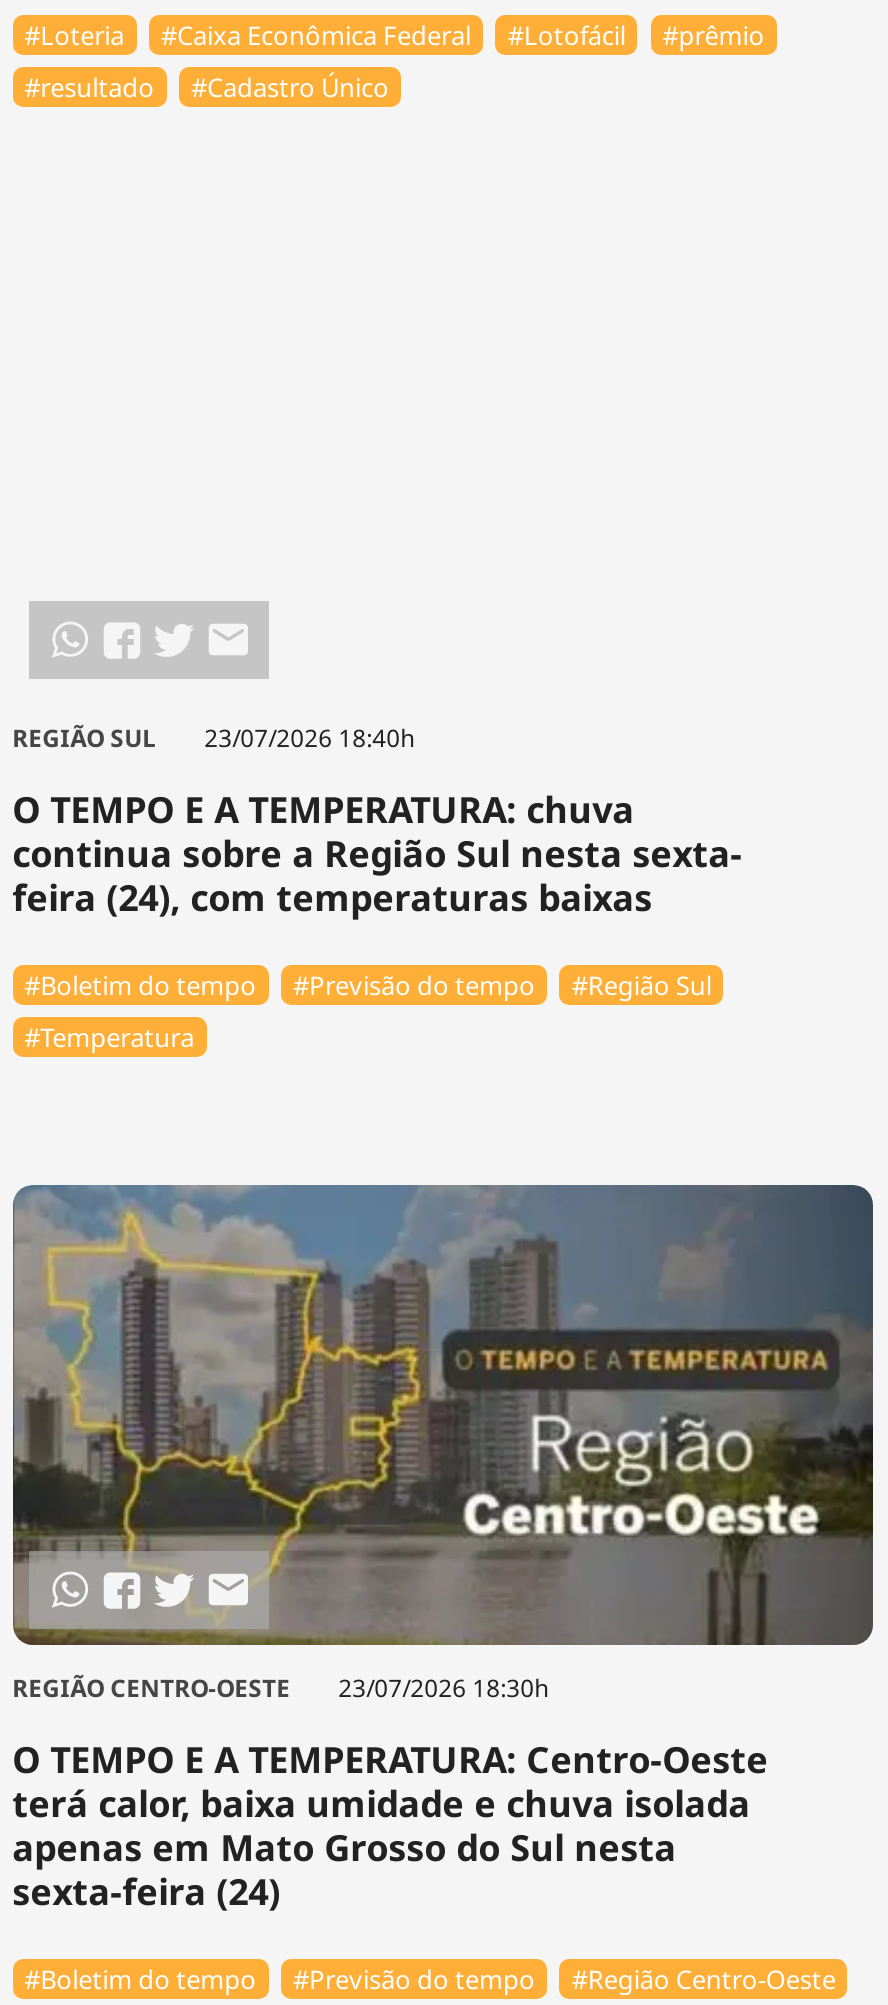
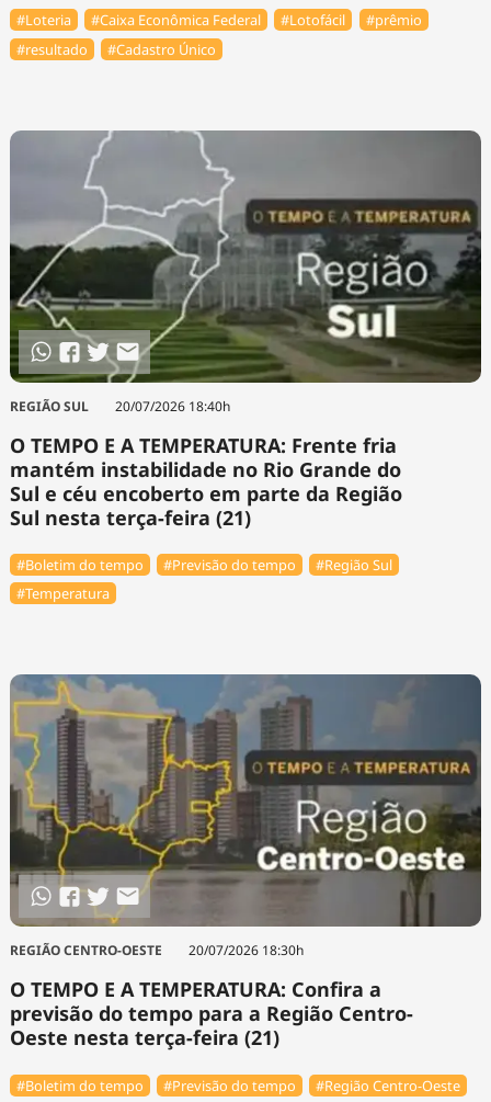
+ [image]

- REGIÃO SUL 23/07/2026 18:40h
+ REGIÃO SUL 20/07/2026 18:40h

- O TEMPO E A TEMPERATURA: chuva
- continua sobre a Região Sul nesta sexta-
- feira (24), com temperaturas baixas
+ O TEMPO E A TEMPERATURA: Frente fria
+ mantém instabilidade no Rio Grande do
+ Sul e céu encoberto em parte da Região
+ Sul nesta terça-feira (21)

moved down: [image] | #Boletim do tempo | #Previsão do tempo | #Região Sul | #Temperatura | REGIÃO CENTRO-OESTE

- REGIÃO CENTRO-OESTE 23/07/2026 18:30h
+ REGIÃO CENTRO-OESTE 20/07/2026 18:30h

- O TEMPO E A TEMPERATURA: Centro-Oeste
- terá calor, baixa umidade e chuva isolada
- apenas em Mato Grosso do Sul nesta
- sexta-feira (24)
+ O TEMPO E A TEMPERATURA: Confira a
+ previsão do tempo para a Região Centro-
+ Oeste nesta terça-feira (21)
